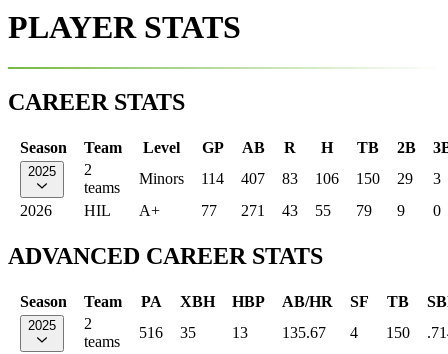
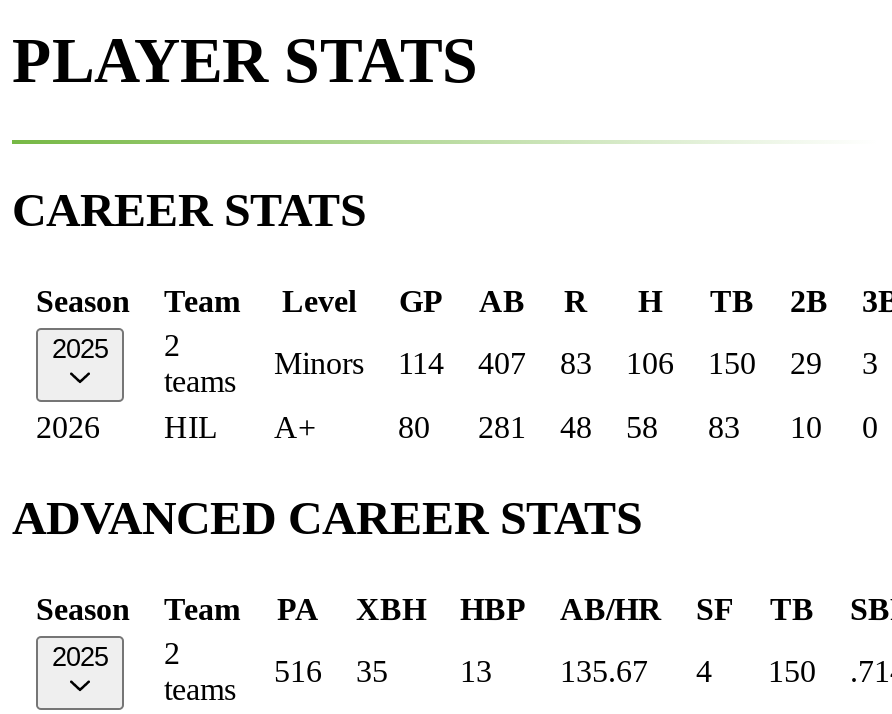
- 77
+ 80

- 271
+ 281

- 43
+ 48

- 55
+ 58

- 79
+ 83

- 9
+ 10
